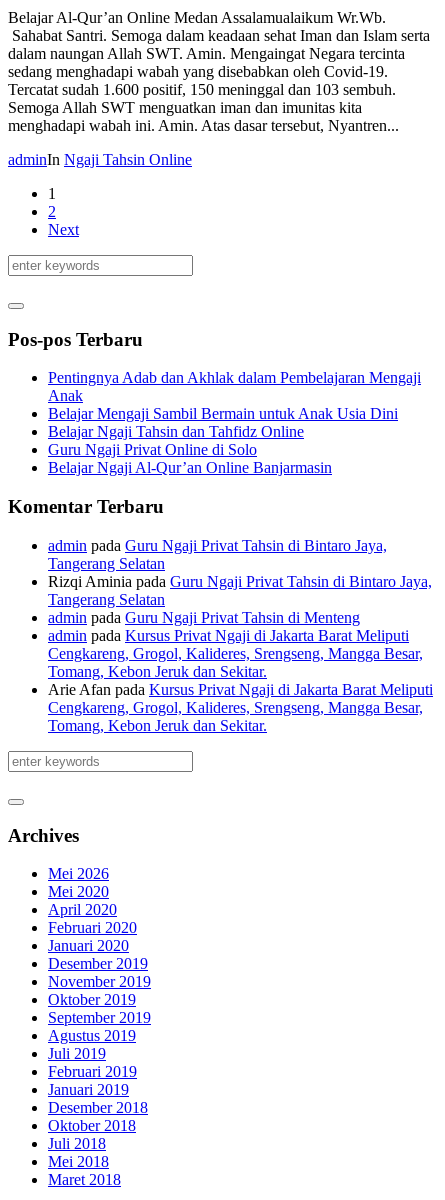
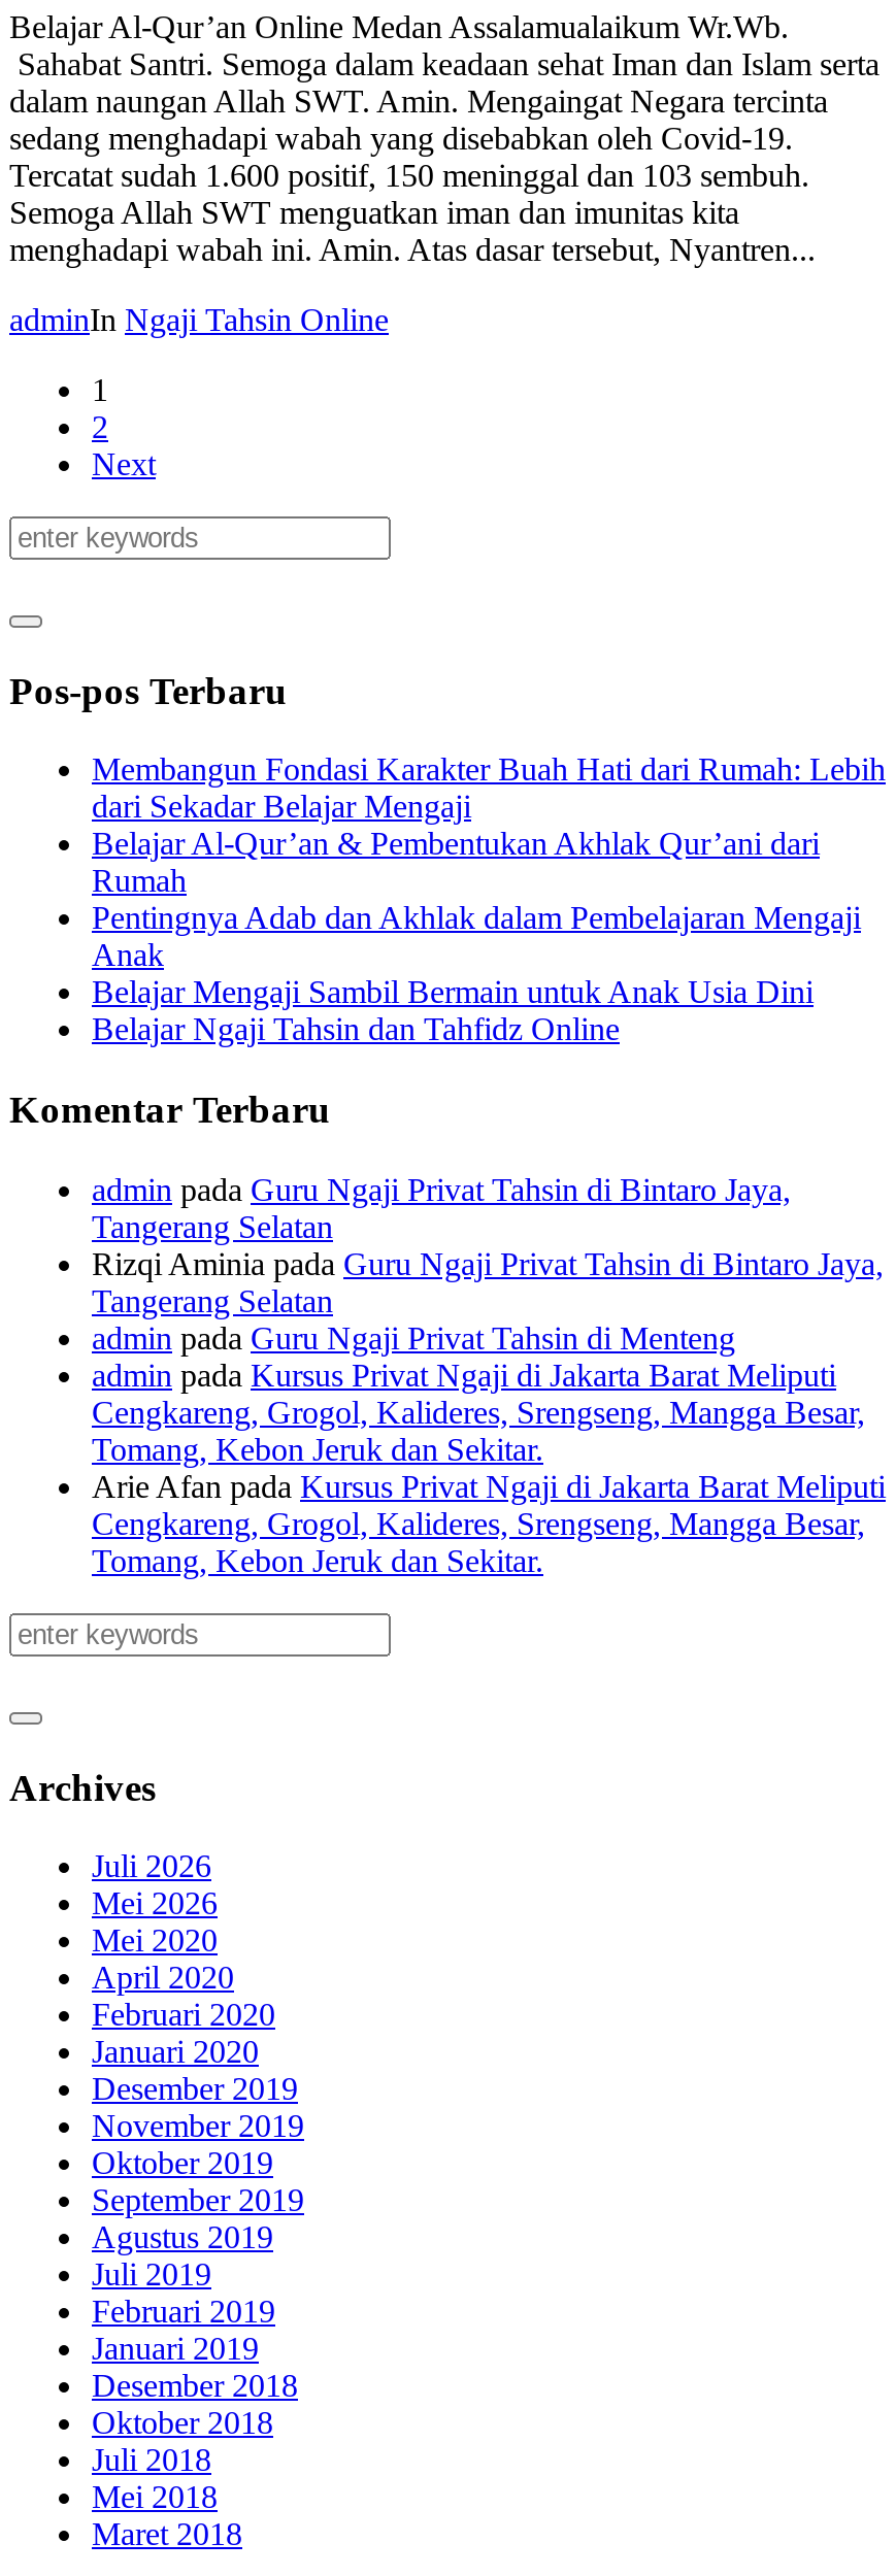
+ Membangun Fondasi Karakter Buah Hati dari Rumah: Lebih
+ dari Sekadar Belajar Mengaji
+ Belajar Al-Qur’an & Pembentukan Akhlak Qur’ani dari
+ Rumah

moved down: Pentingnya Adab dan Akhlak dalam Pembelajaran Mengaji | Anak | Belajar Mengaji Sambil Bermain untuk Anak Usia Dini | Belajar Ngaji Tahsin dan Tahfidz Online

- Guru Ngaji Privat Online di Solo
- Belajar Ngaji Al-Qur’an Online Banjarmasin

+ Juli 2026
